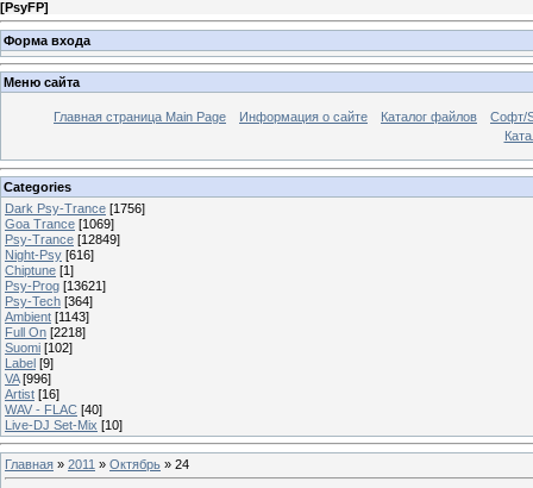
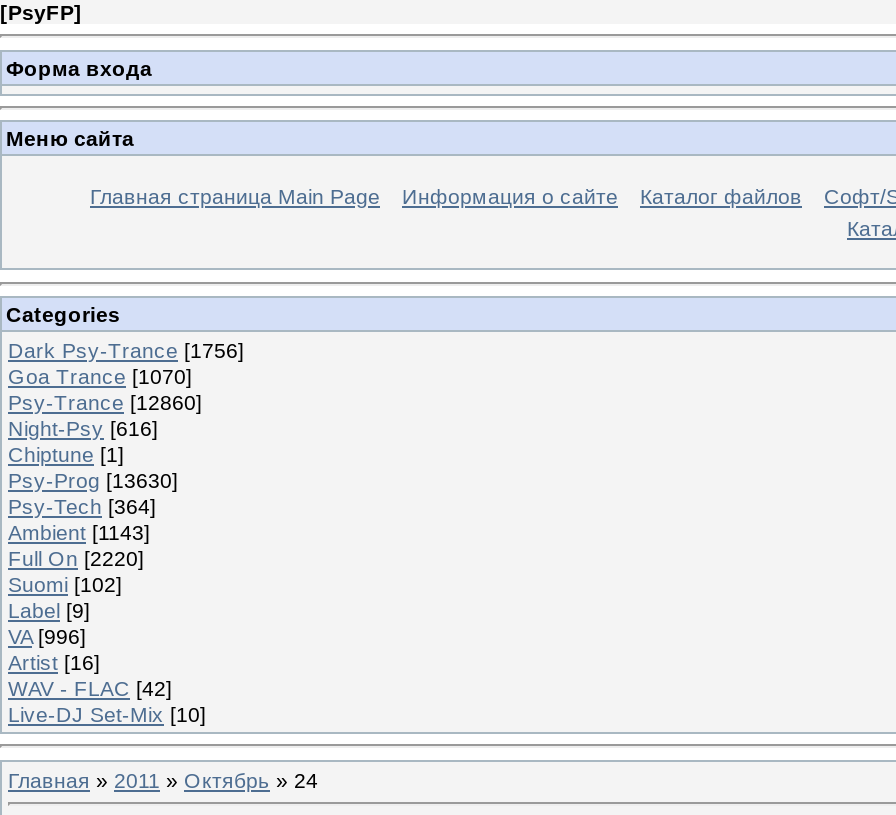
- Goa Trance [1069]
+ Goa Trance [1070]

- Psy-Trance [12849]
+ Psy-Trance [12860]

- Psy-Prog [13621]
+ Psy-Prog [13630]

- Full On [2218]
+ Full On [2220]

- WAV - FLAC [40]
+ WAV - FLAC [42]
